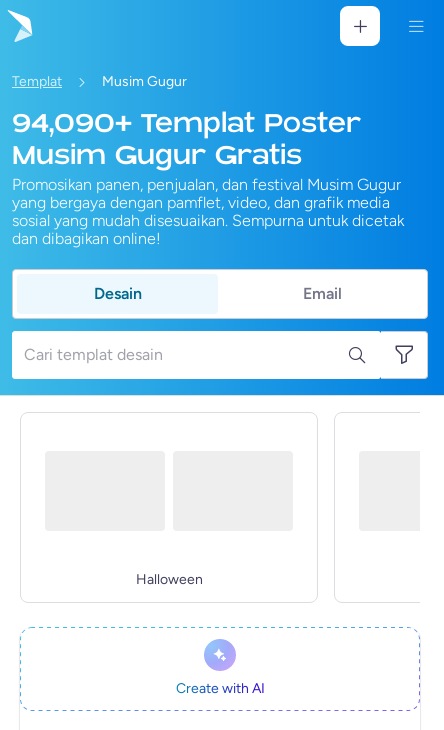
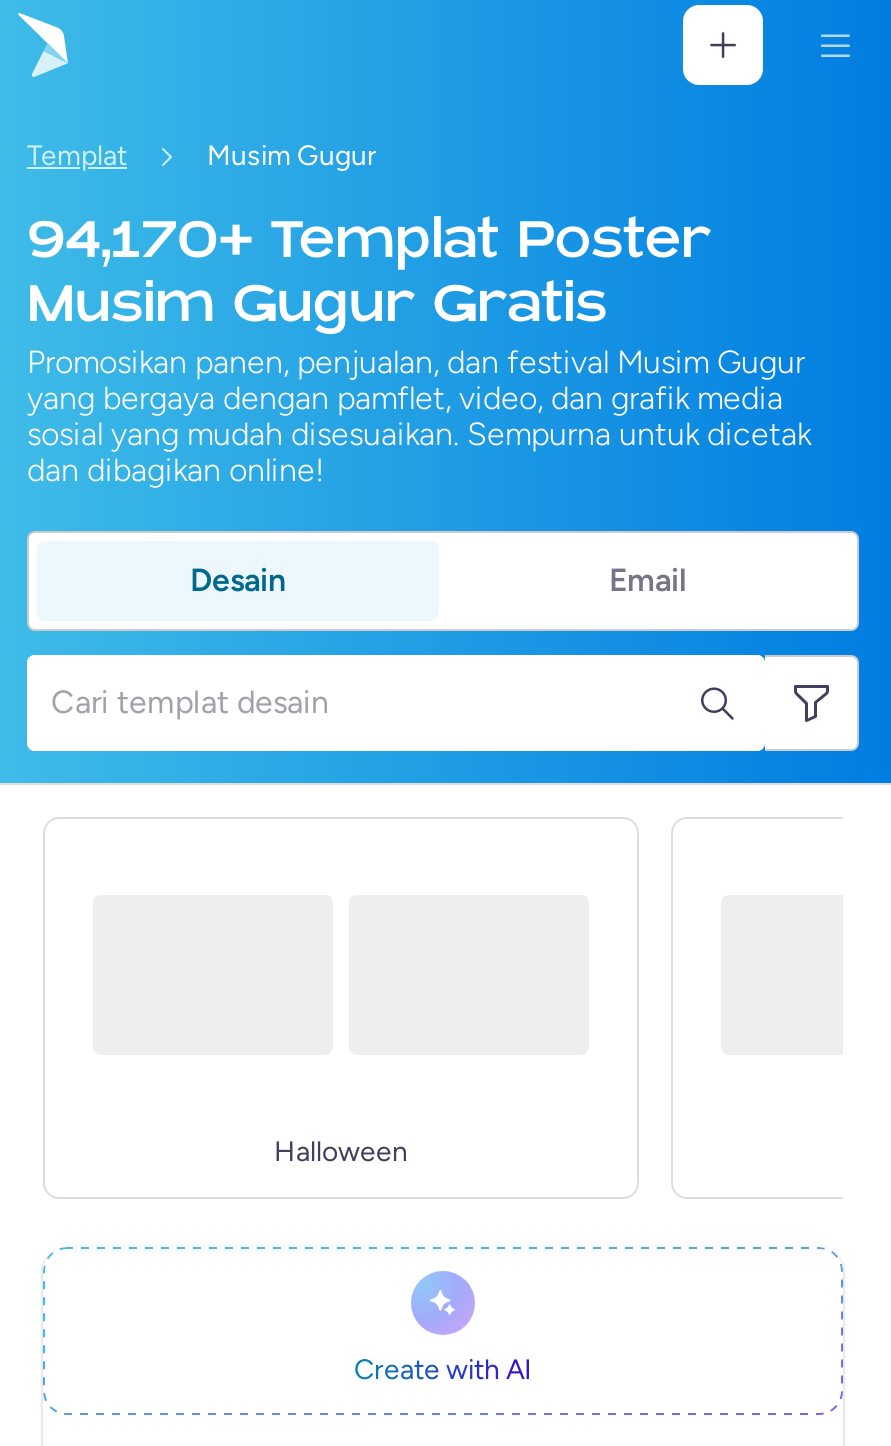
- 94,090+ Templat Poster
+ 94,170+ Templat Poster
